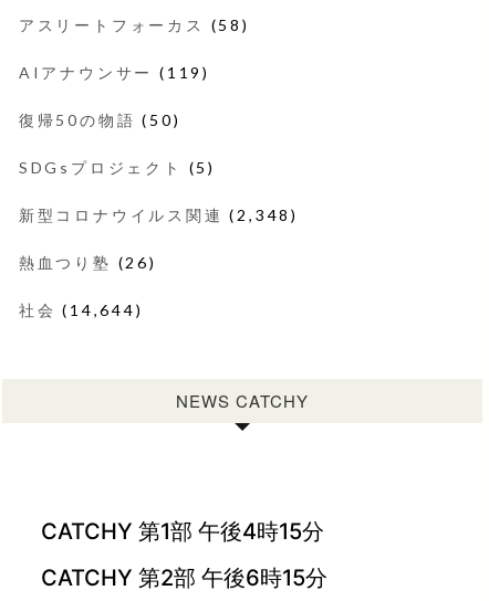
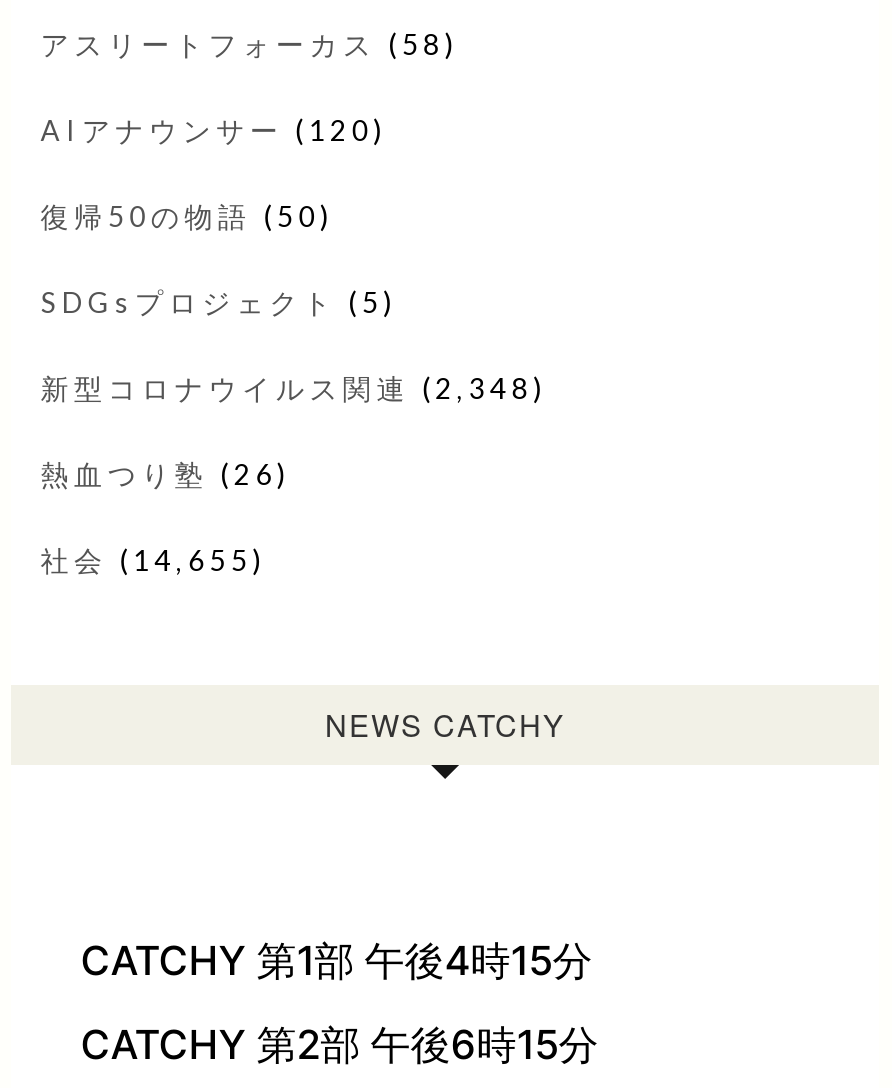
- AIアナウンサー(119)
+ AIアナウンサー(120)

- 社会(14,644)
+ 社会(14,655)
